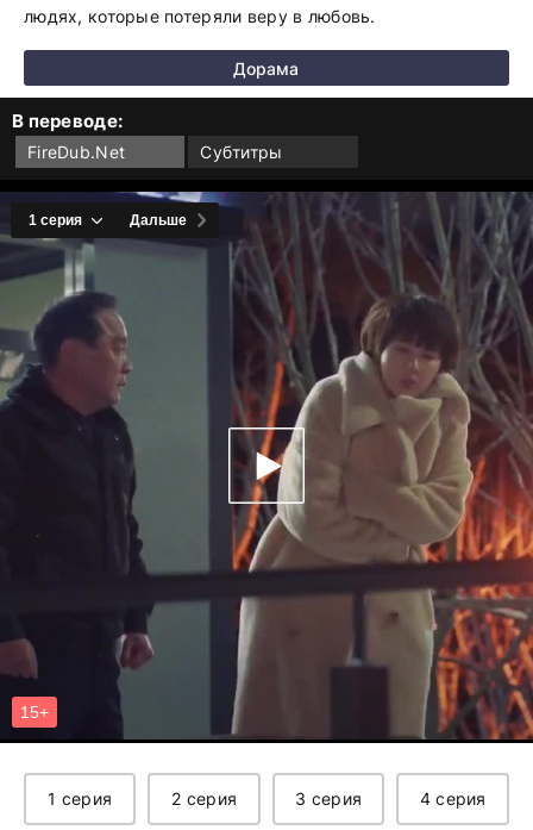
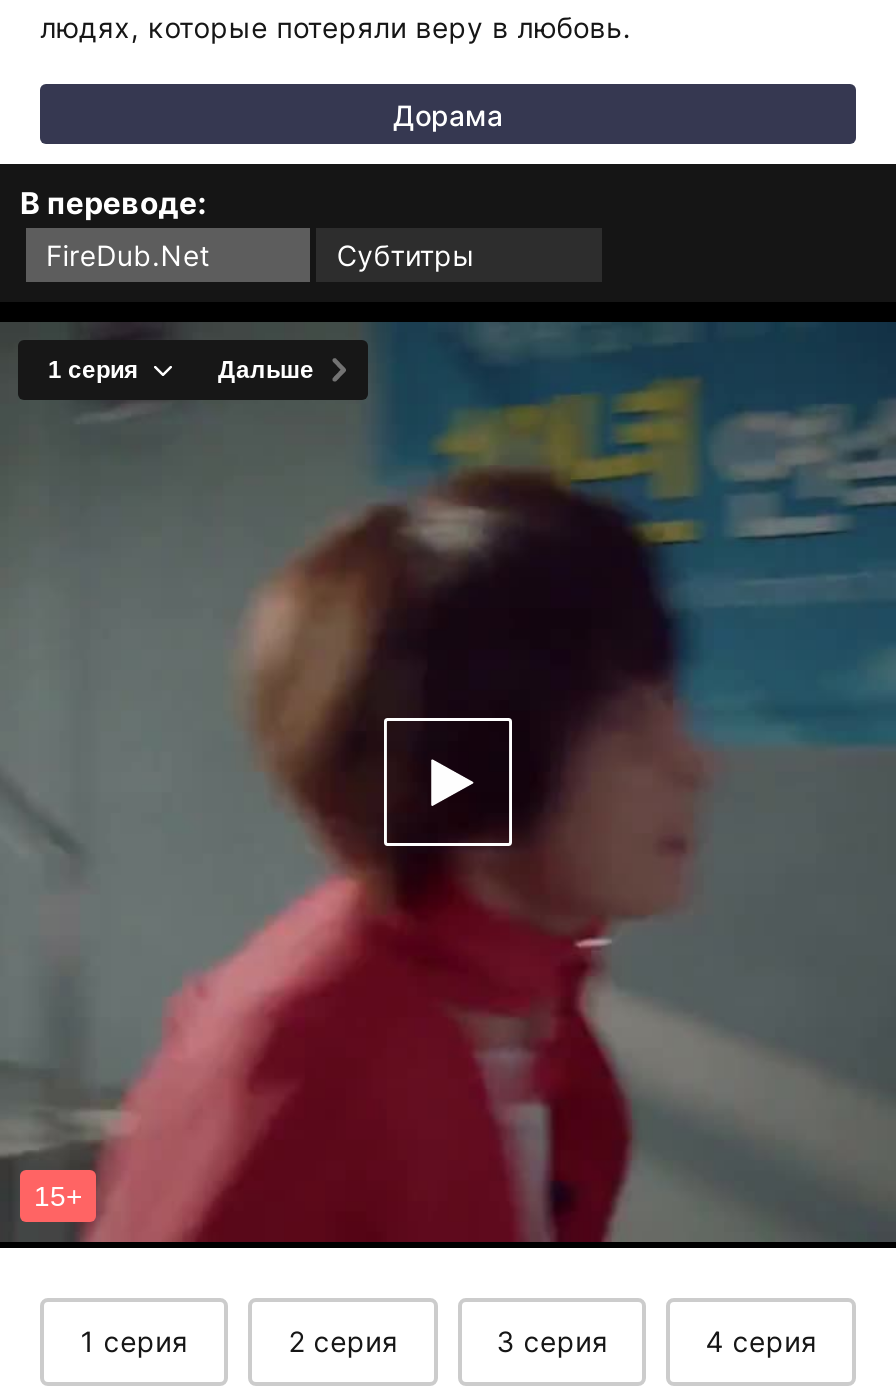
- [image]
+ [image]
